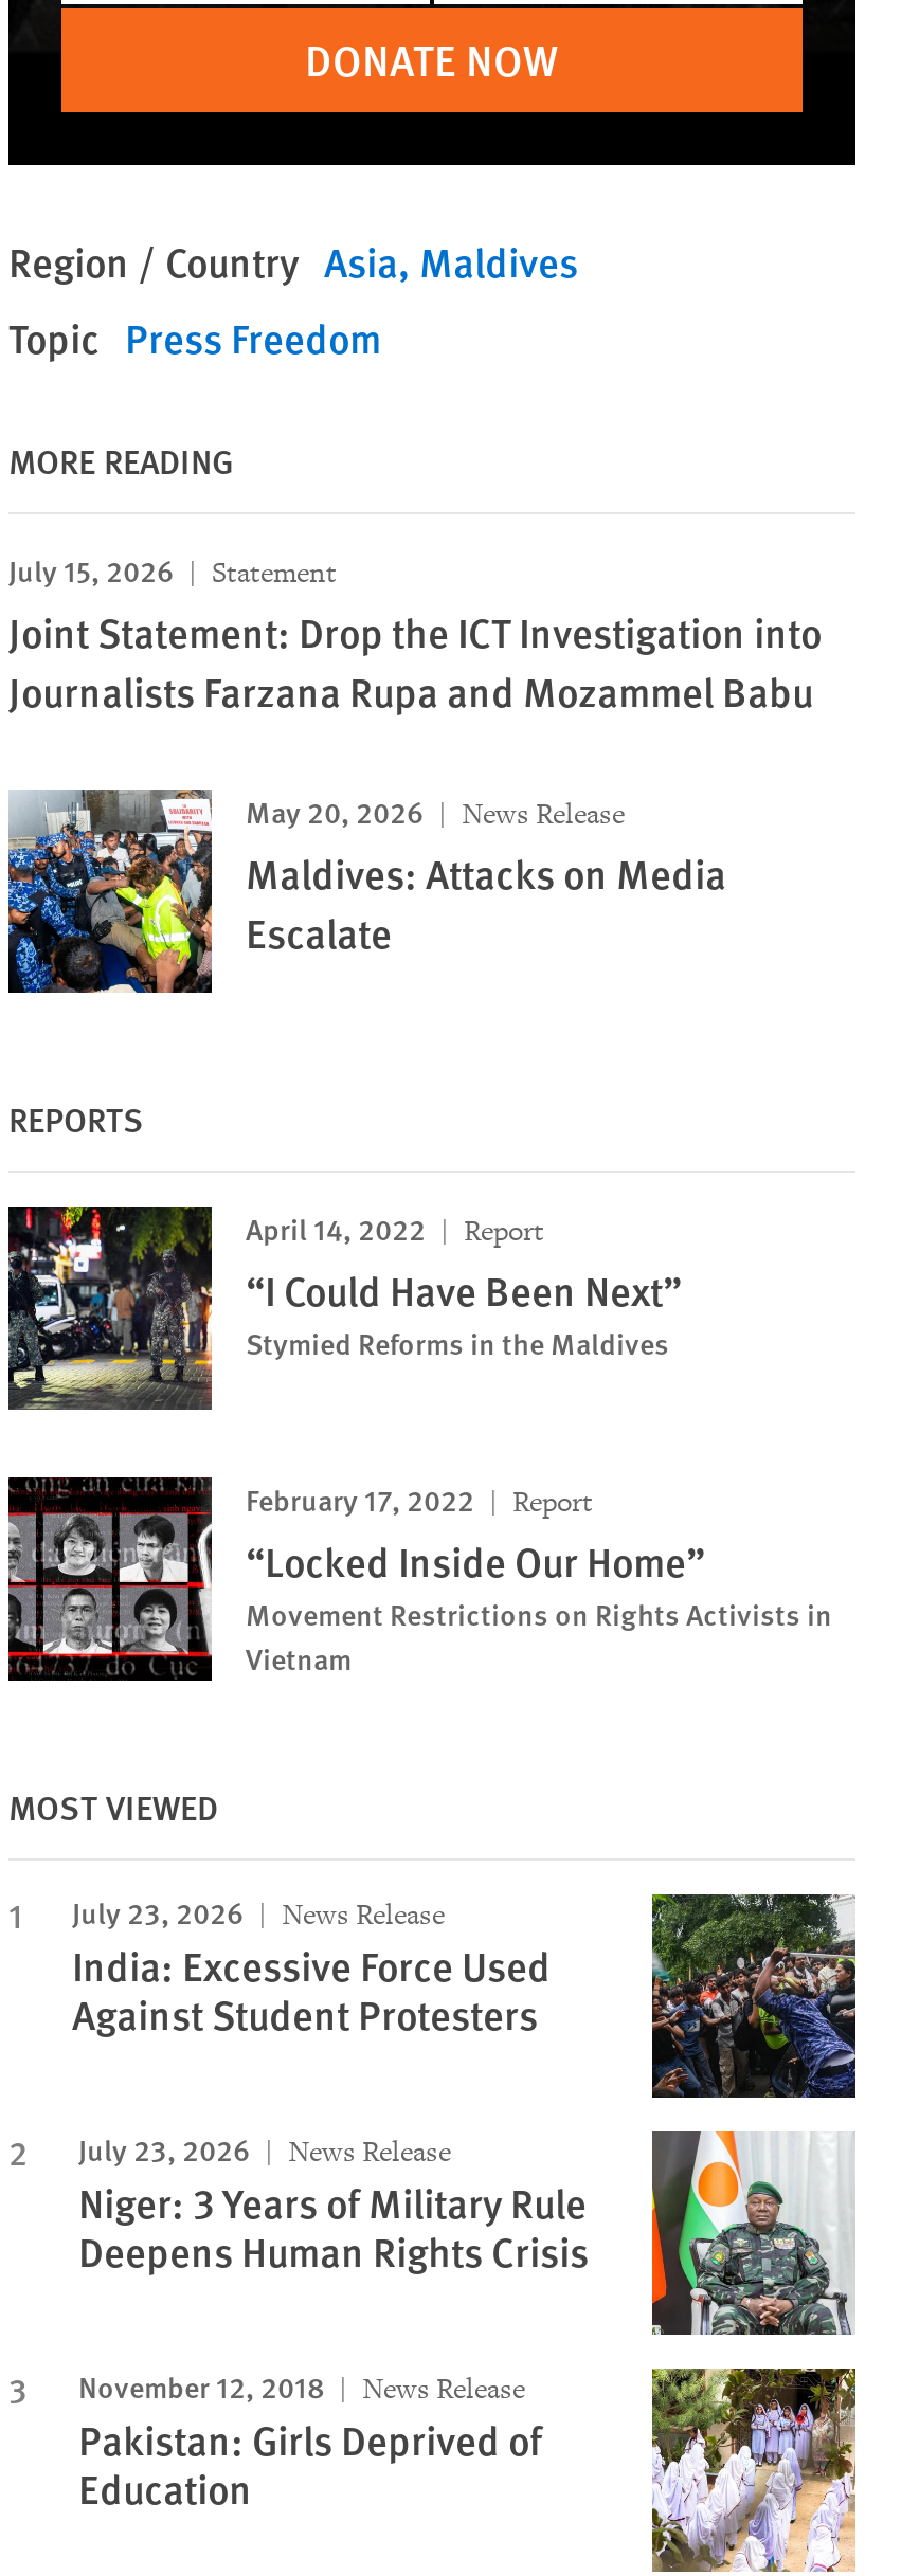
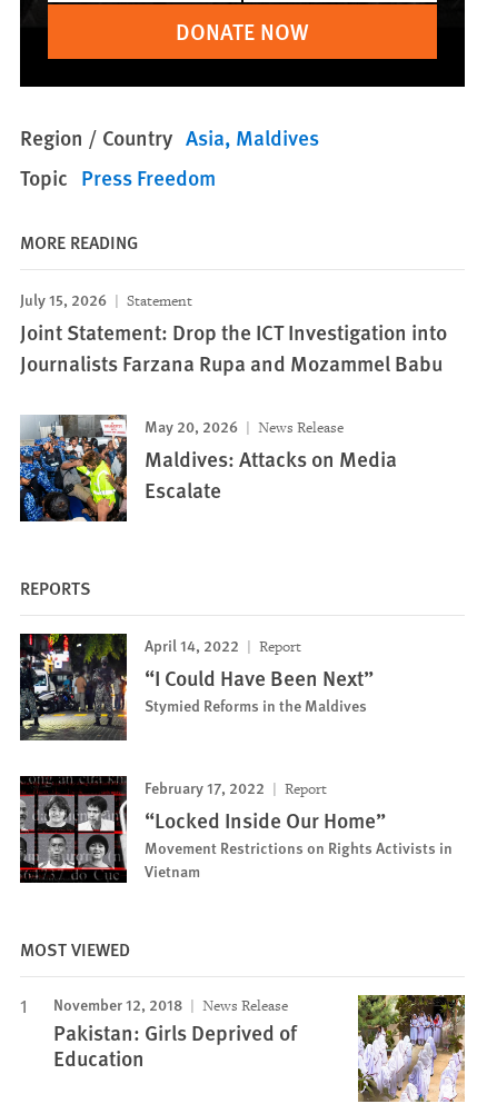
- [image]
- July 23, 2026
- News Release
- India: Excessive Force Used
- Against Student Protesters
- July 23, 2026
- News Release
- Niger: 3 Years of Military Rule
- Deepens Human Rights Crisis

- [image]
